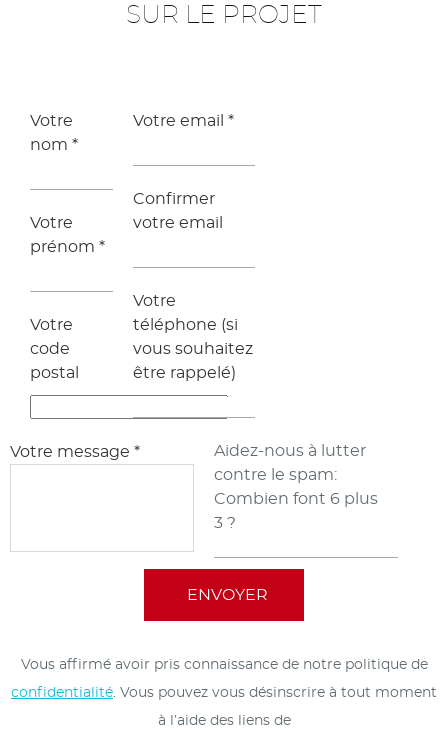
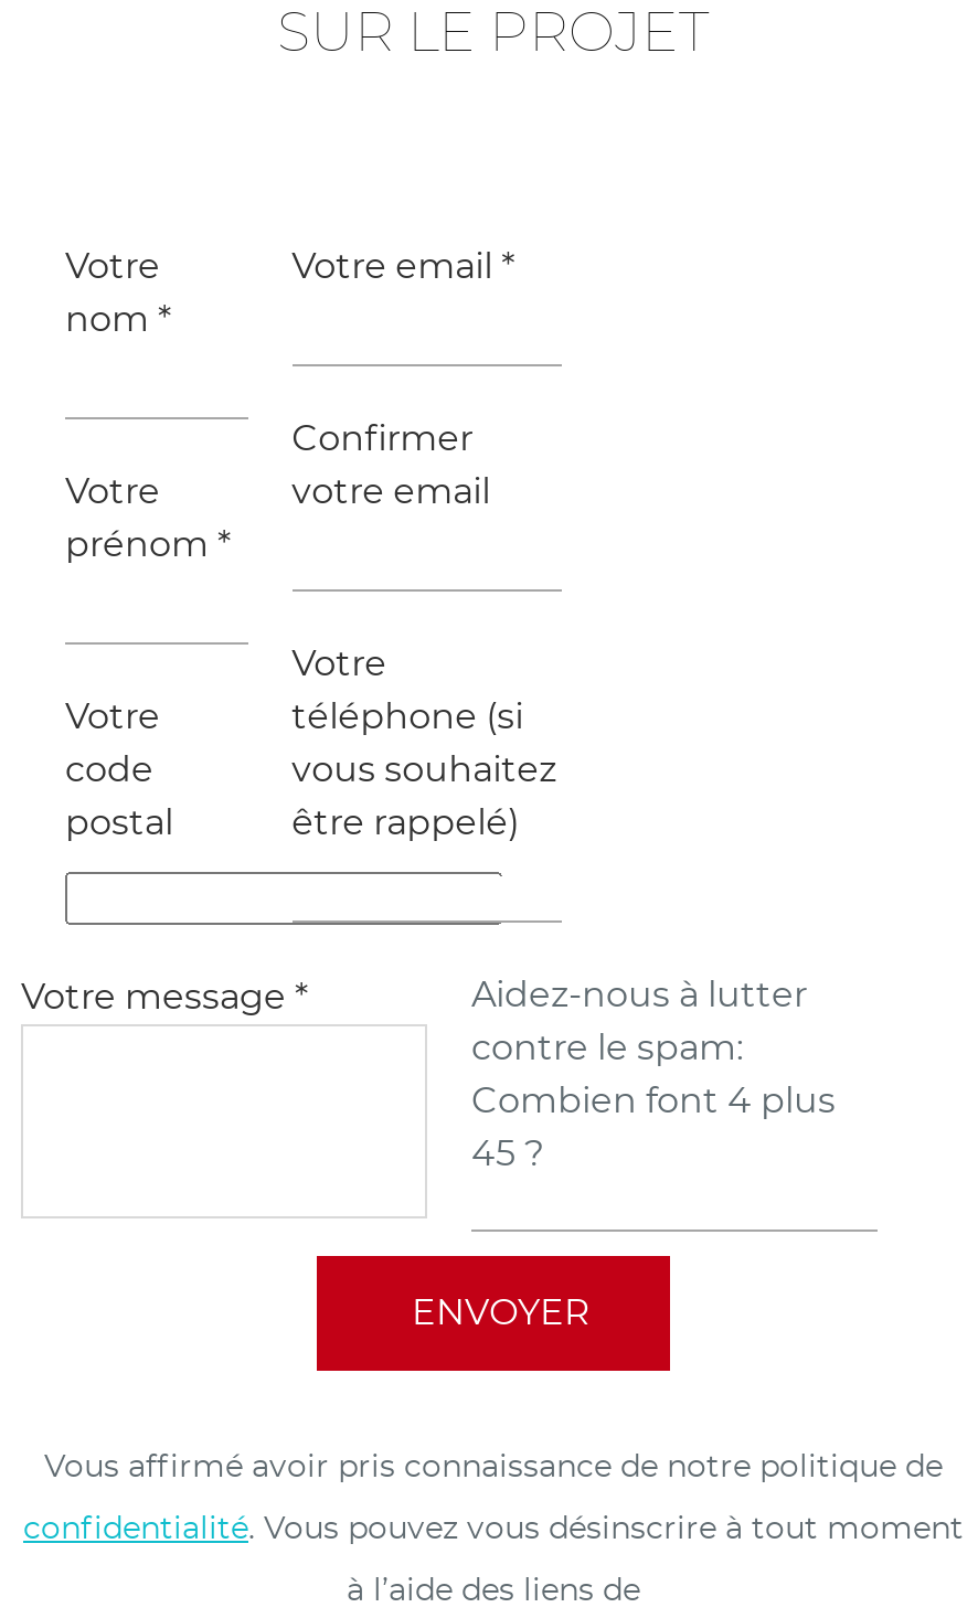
- Combien font 6 plus
+ Combien font 4 plus

- 3 ?
+ 45 ?
